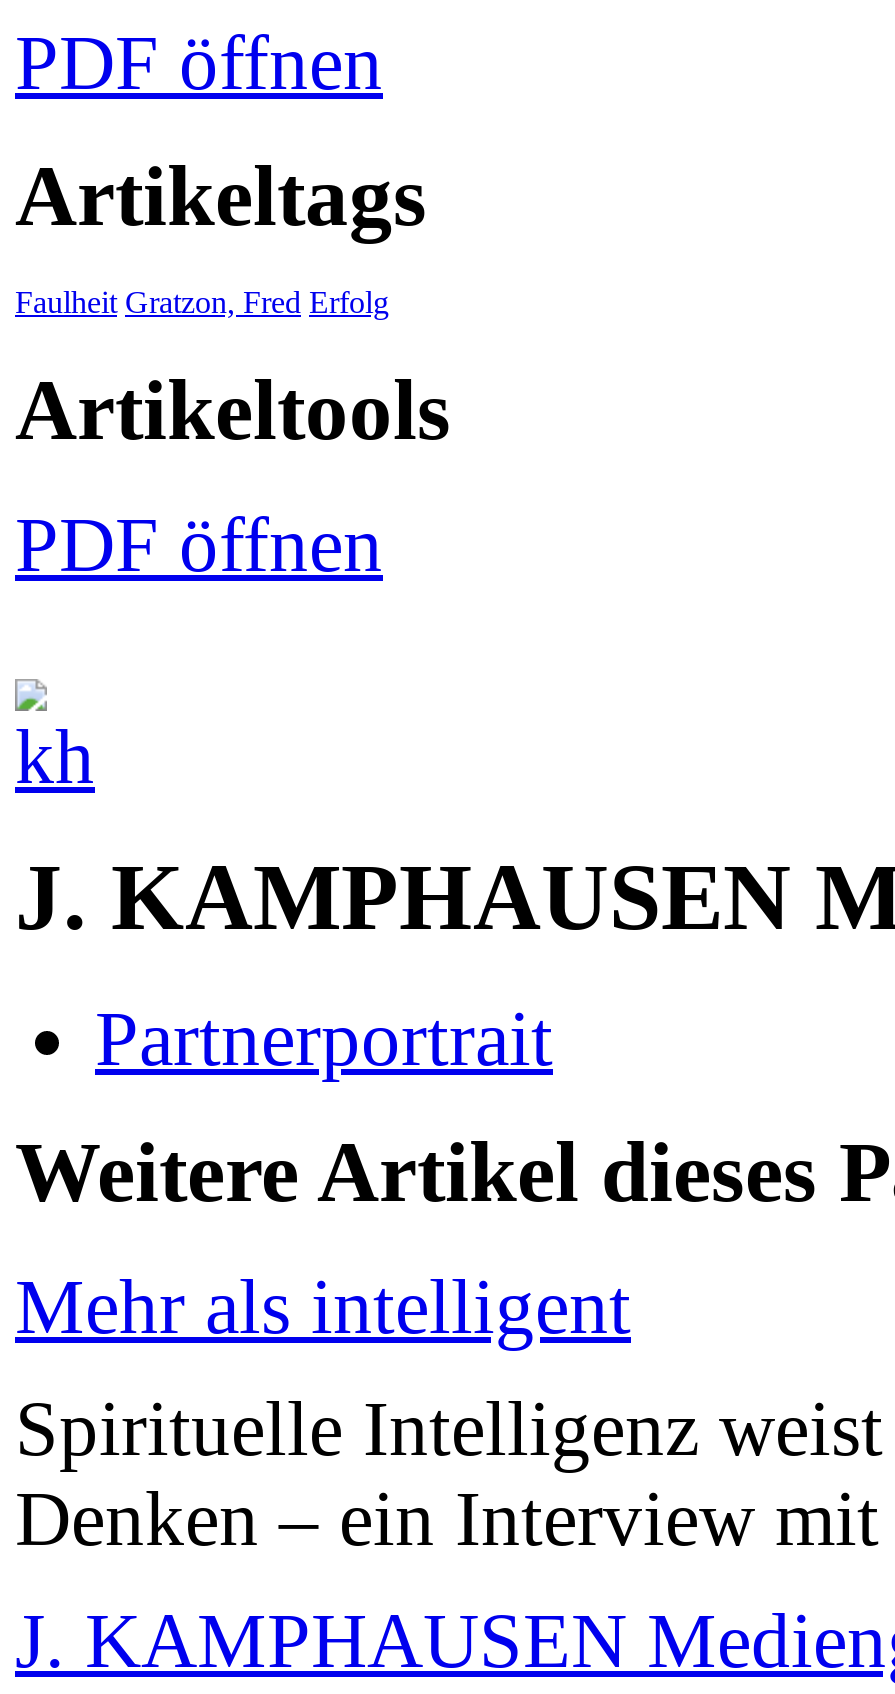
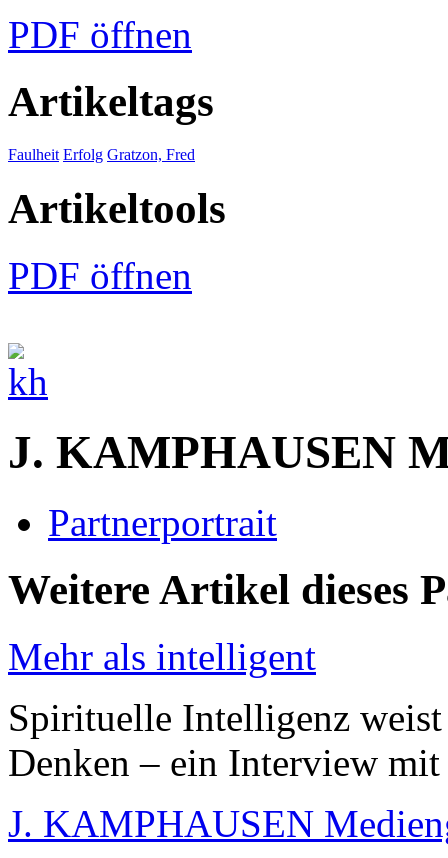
- Faulheit Gratzon, Fred Erfolg
+ Faulheit Erfolg Gratzon, Fred
